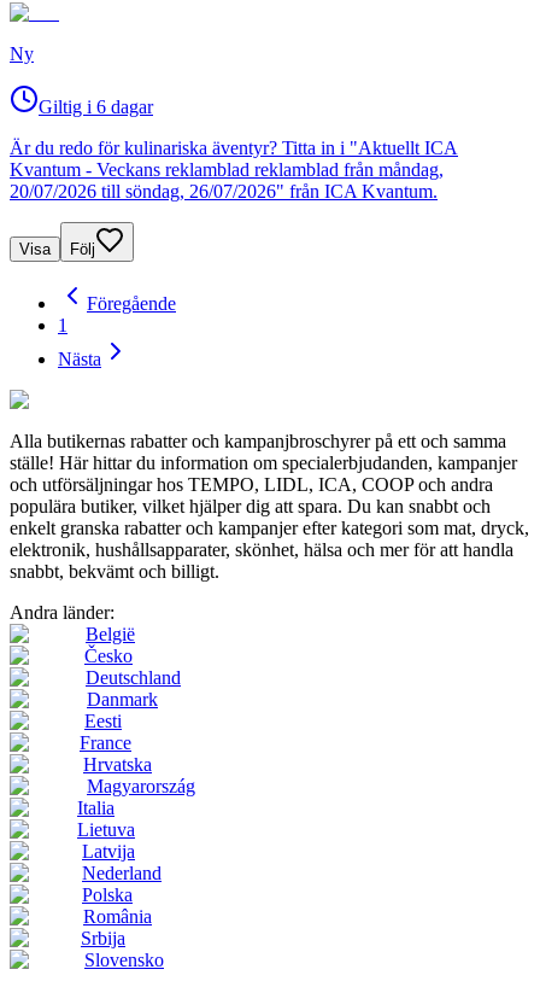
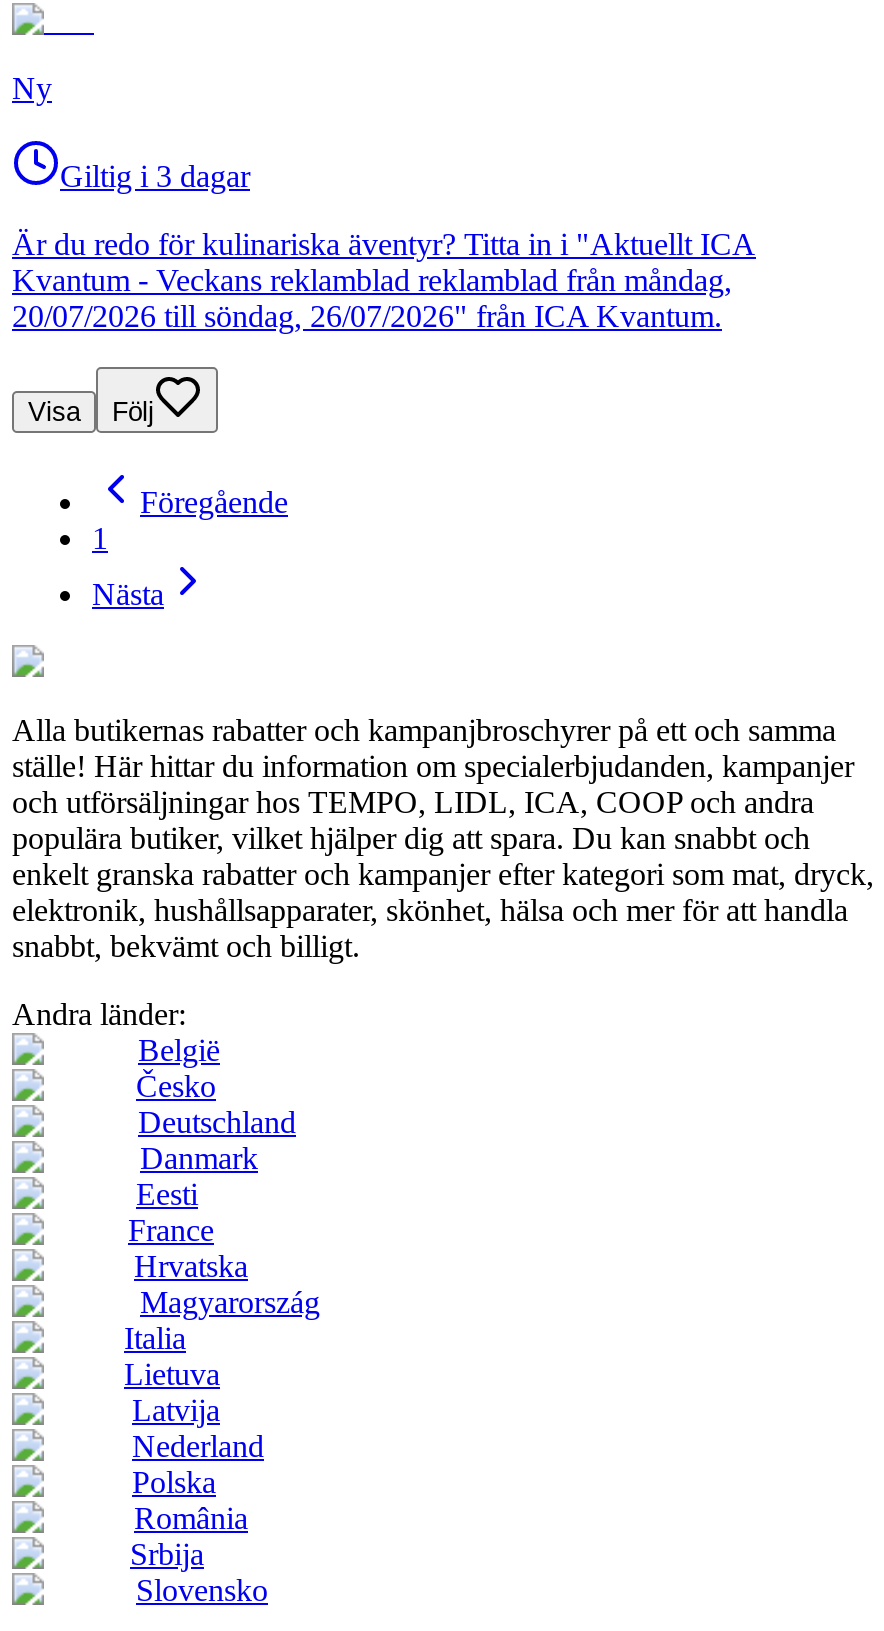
- Giltig i 6 dagar
+ Giltig i 3 dagar
